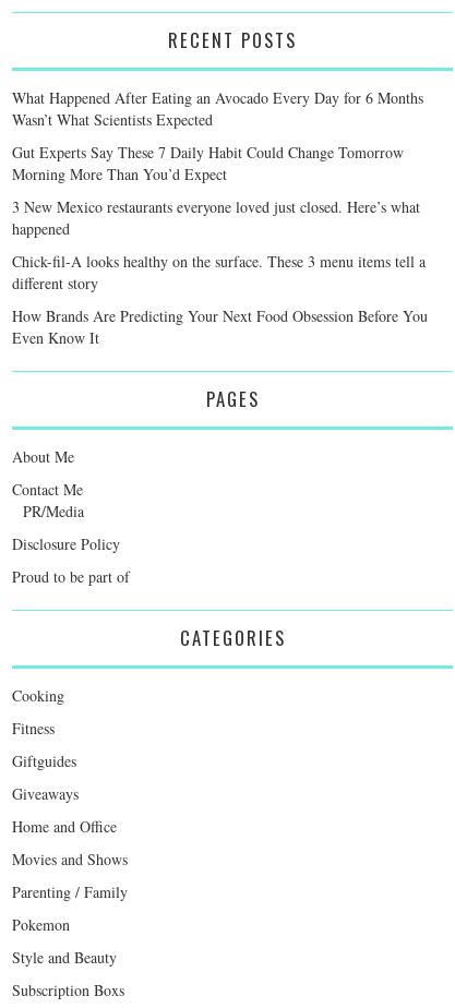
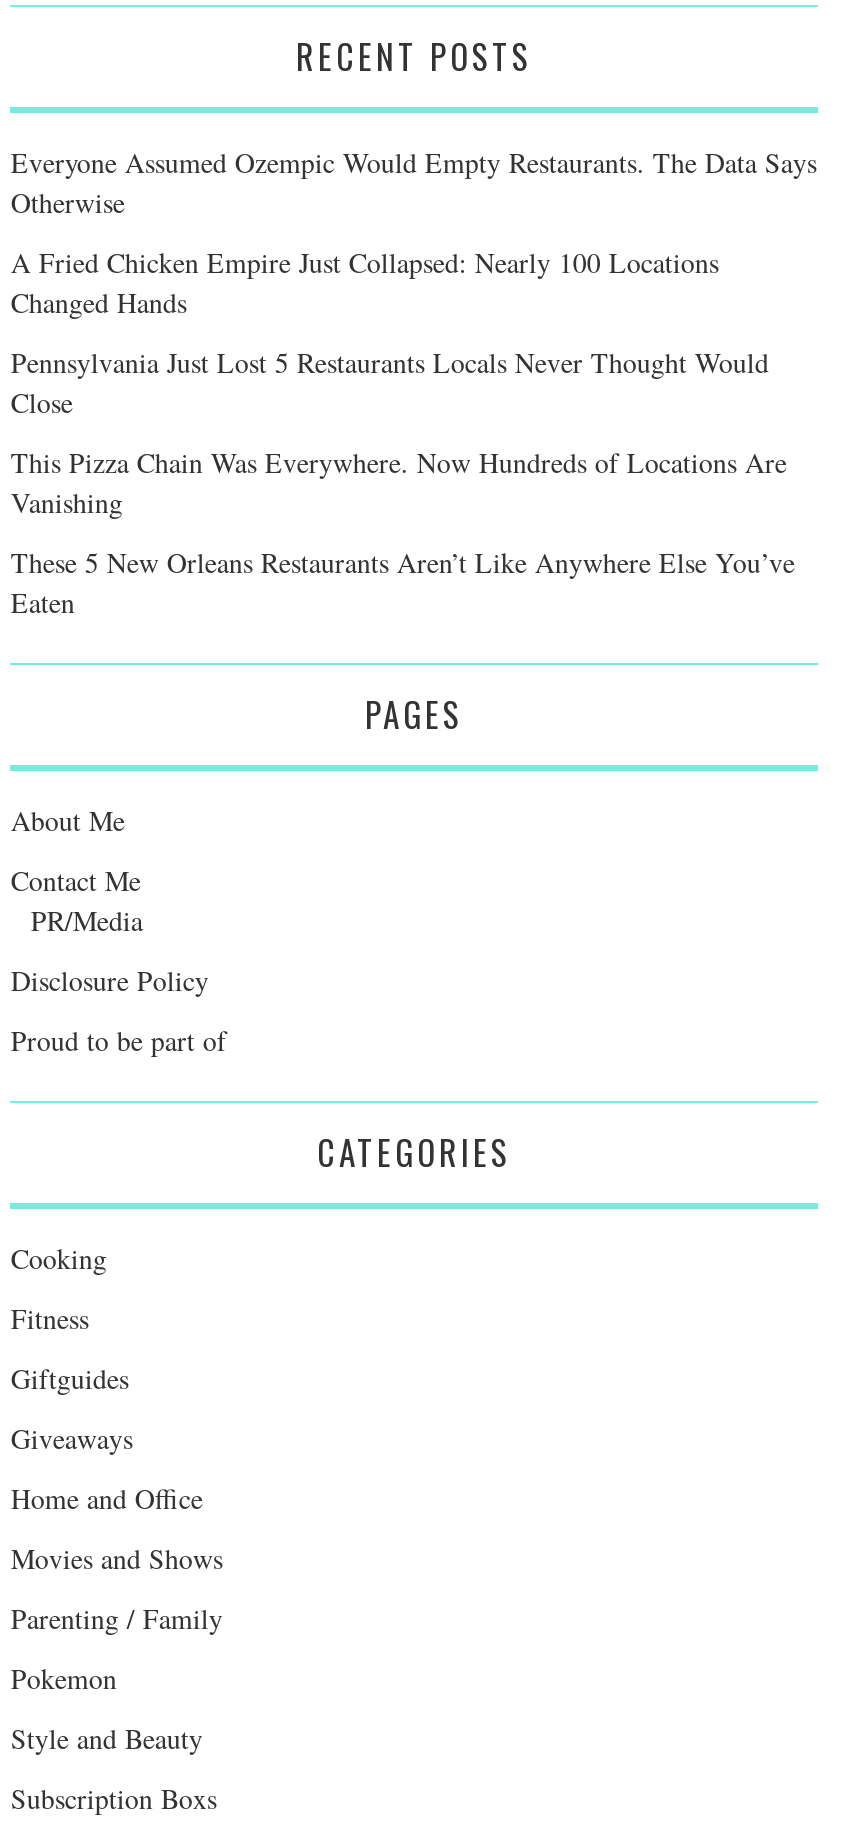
- What Happened After Eating an Avocado Every Day for 6 Months
- Wasn’t What Scientists Expected
+ Everyone Assumed Ozempic Would Empty Restaurants. The Data Says
+ Otherwise

- Gut Experts Say These 7 Daily Habit Could Change Tomorrow
- Morning More Than You’d Expect
+ A Fried Chicken Empire Just Collapsed: Nearly 100 Locations
+ Changed Hands

- 3 New Mexico restaurants everyone loved just closed. Here’s what
- happened
+ Pennsylvania Just Lost 5 Restaurants Locals Never Thought Would
+ Close

- Chick-fil-A looks healthy on the surface. These 3 menu items tell a
- different story
+ This Pizza Chain Was Everywhere. Now Hundreds of Locations Are
+ Vanishing

- How Brands Are Predicting Your Next Food Obsession Before You
- Even Know It
+ These 5 New Orleans Restaurants Aren’t Like Anywhere Else You’ve
+ Eaten
